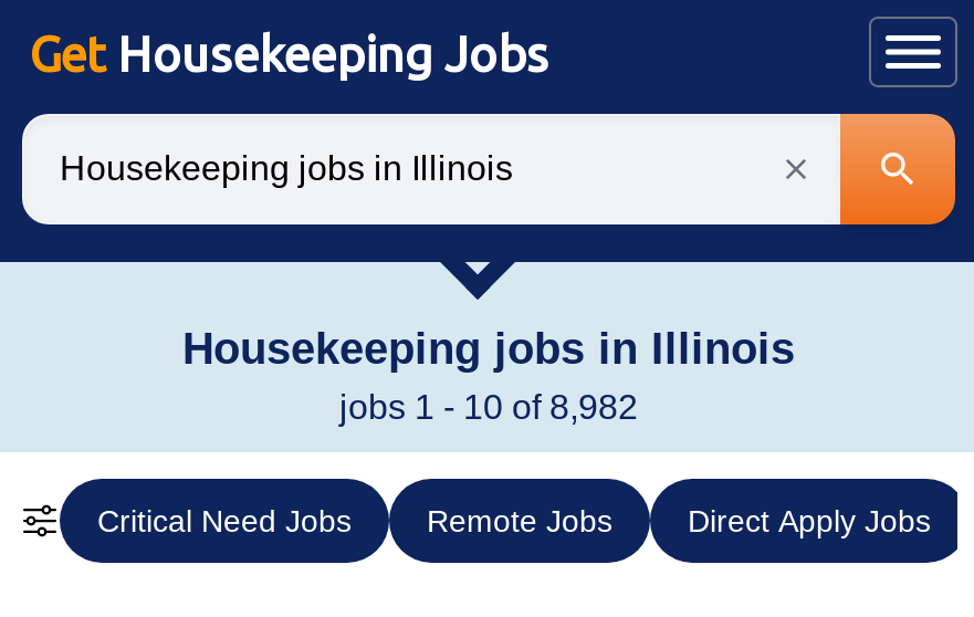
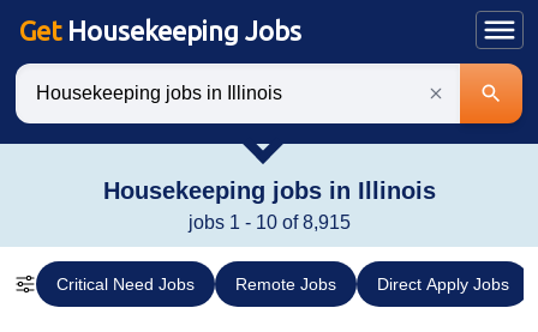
- jobs 1 - 10 of 8,982
+ jobs 1 - 10 of 8,915
